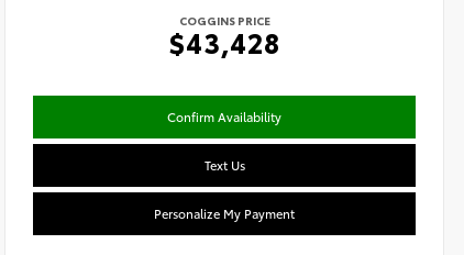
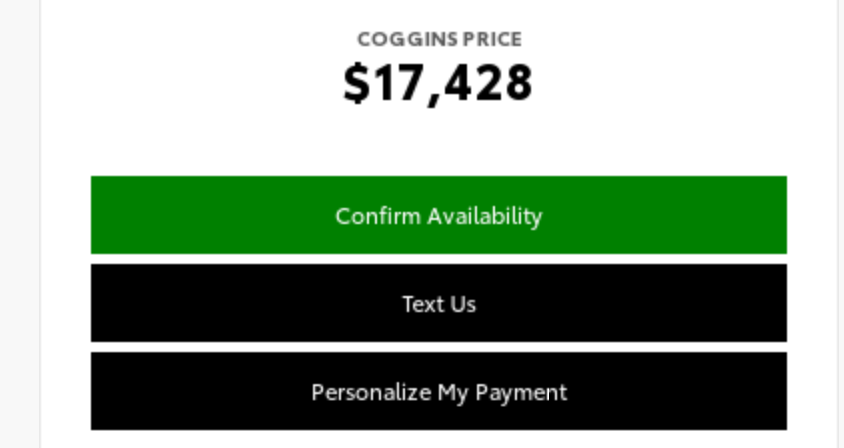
- $43,428
+ $17,428
